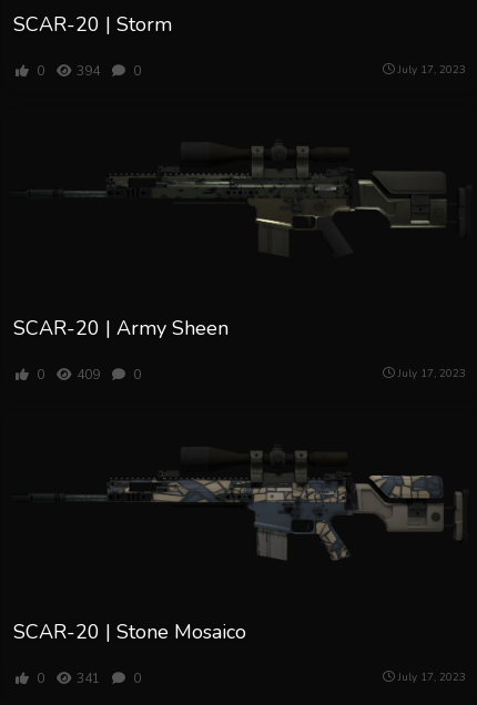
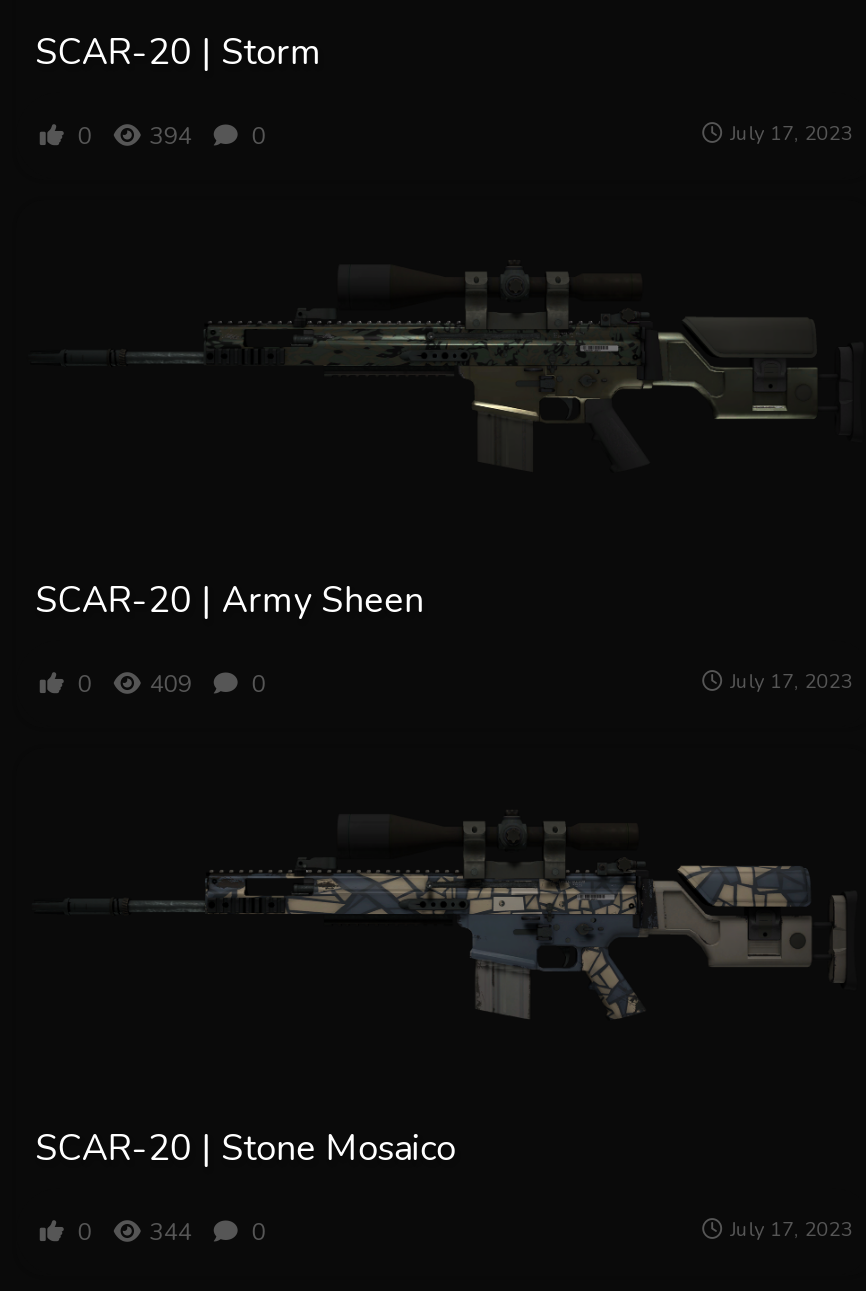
- 0 341 0
+ 0 344 0
